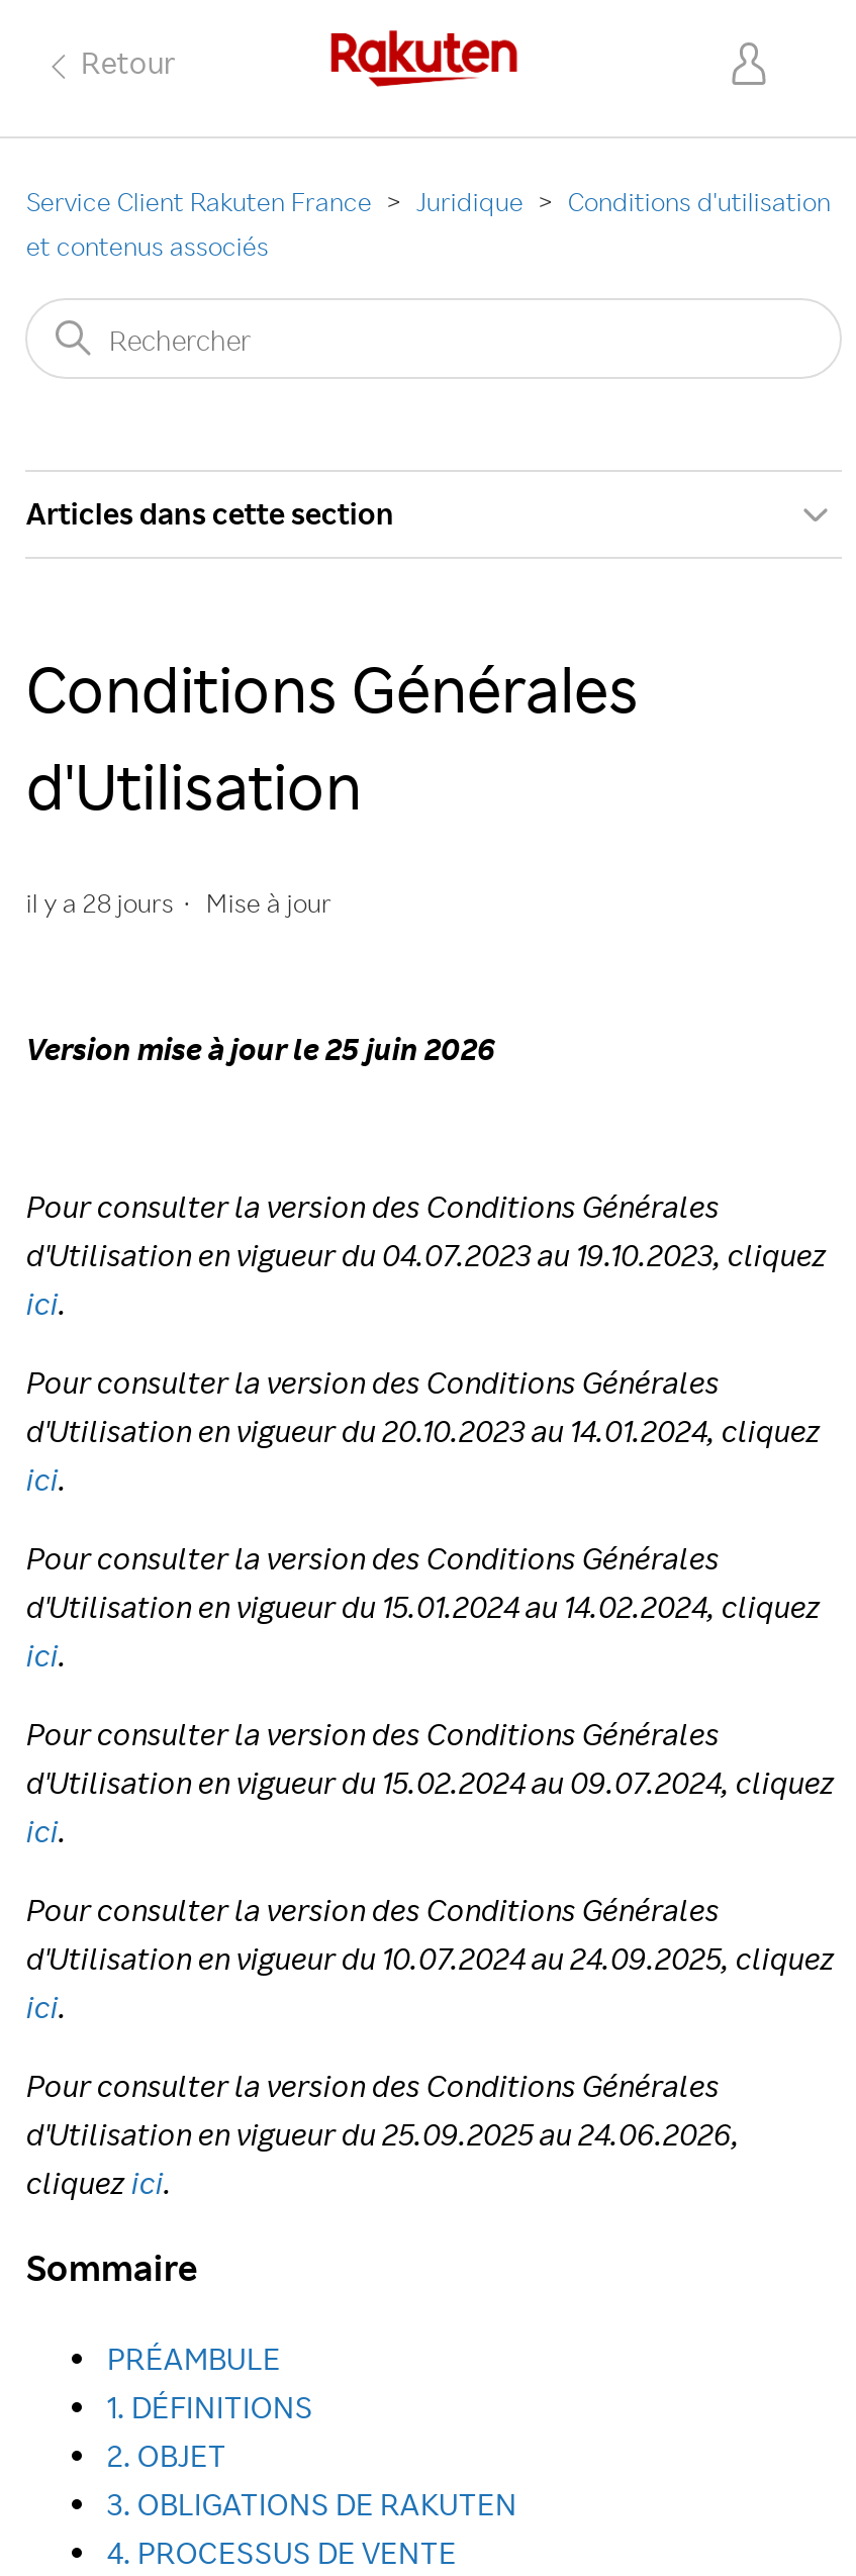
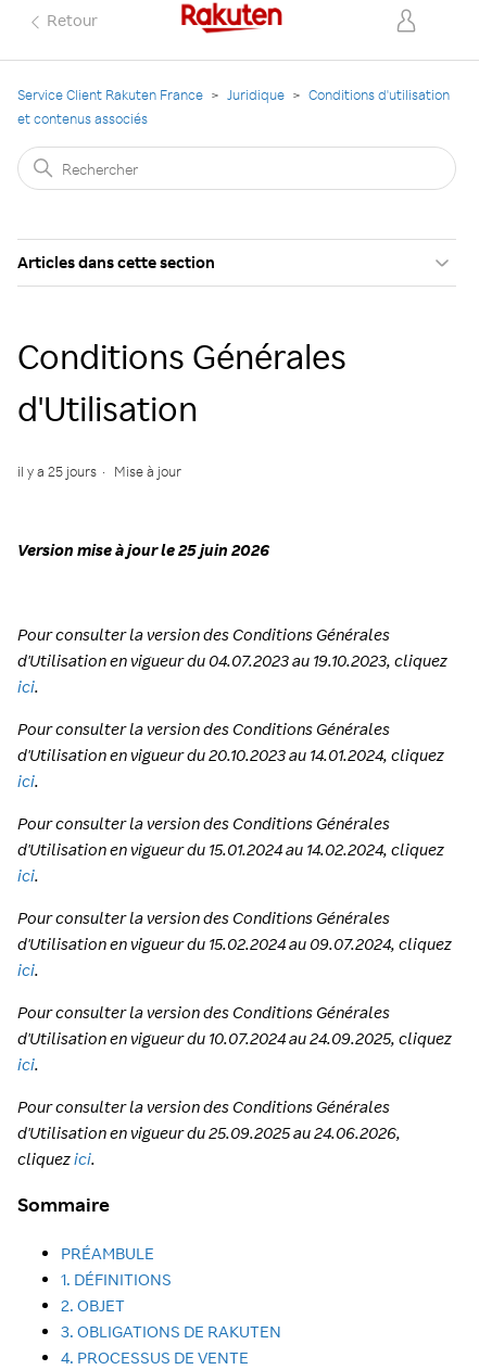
- il y a 28 jours Mise à jour
+ il y a 25 jours Mise à jour
